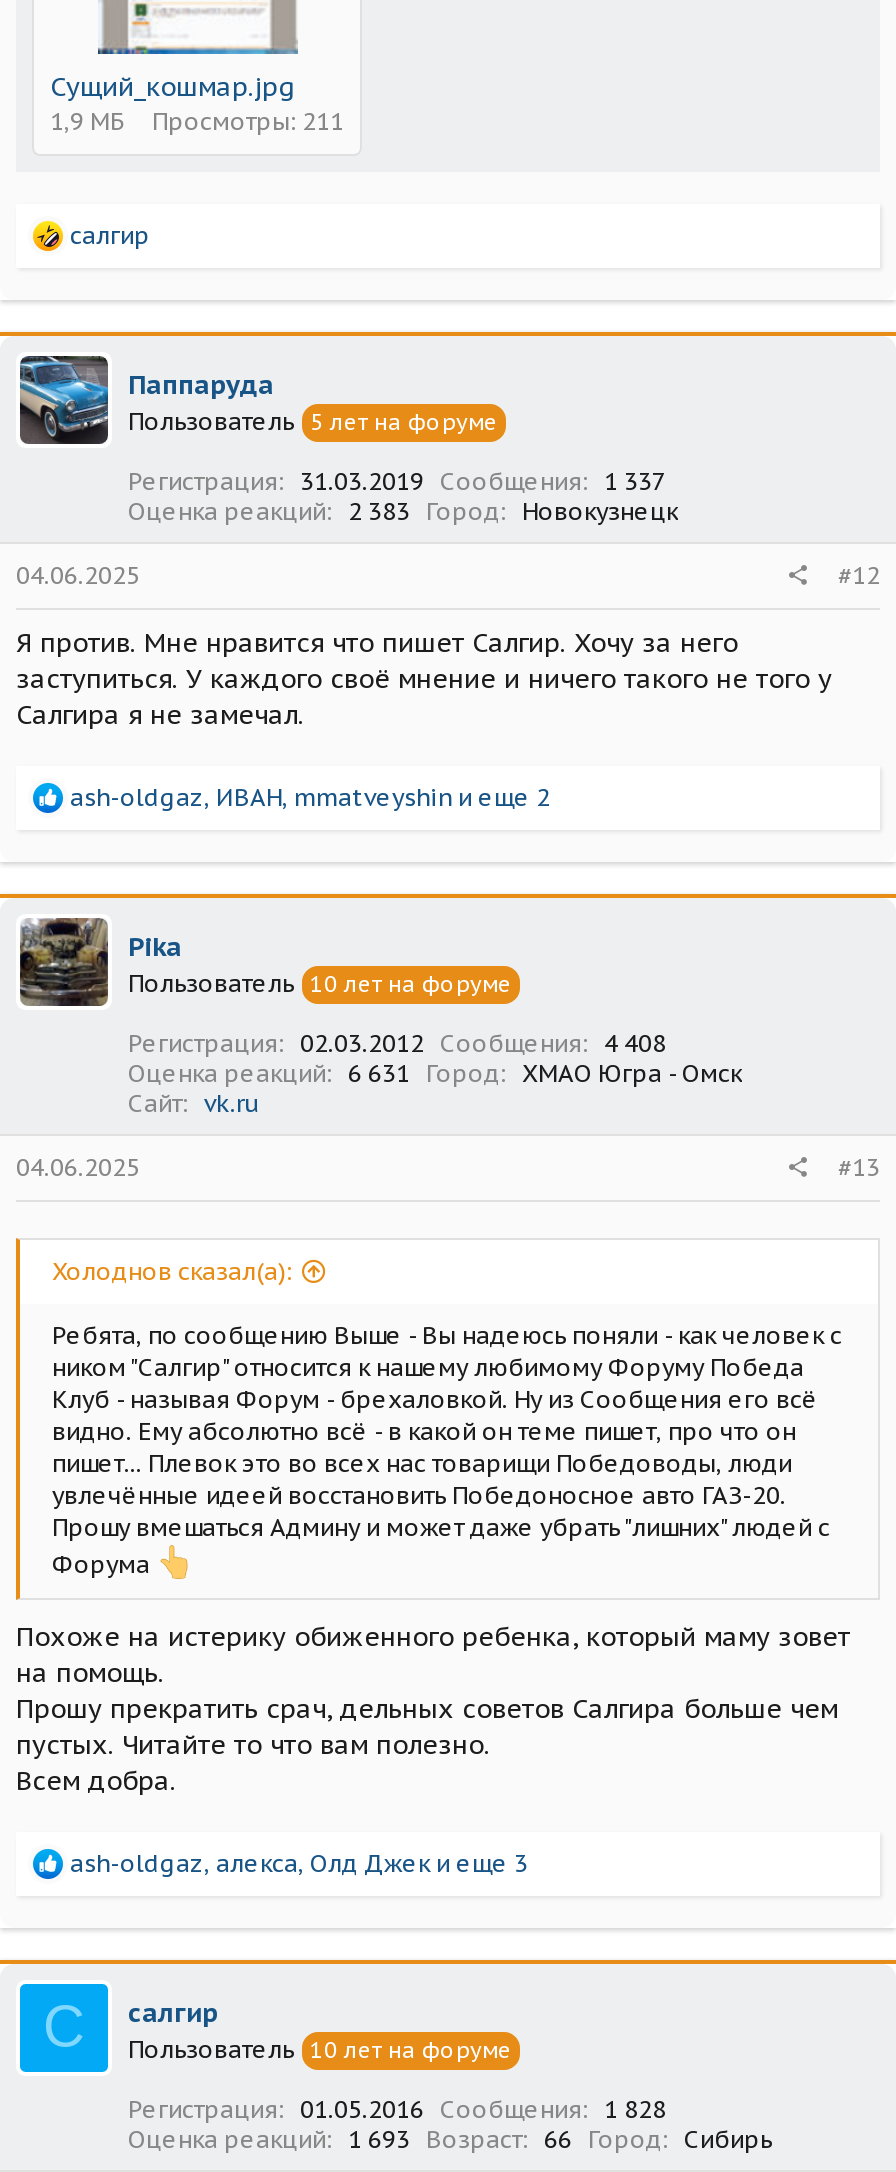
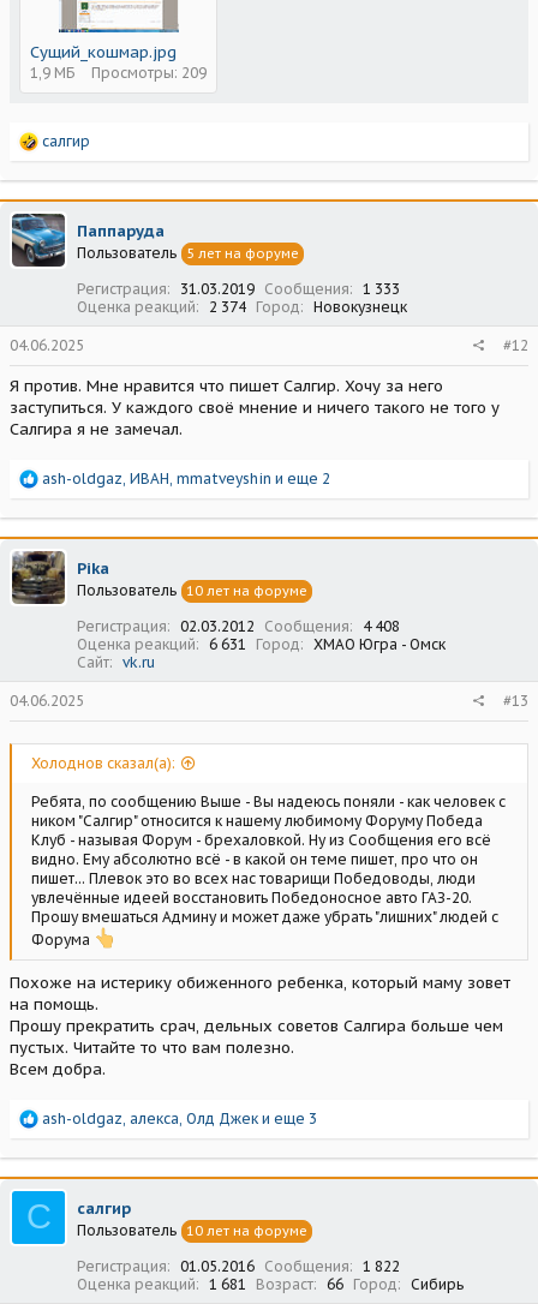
- 1,9 МБ Просмотры: 211
+ 1,9 МБ Просмотры: 209

- 1 337
+ 1 333

- Оценка реакций 2 383 Город Новокузнецк
+ Оценка реакций 2 374 Город Новокузнецк

- Регистрация 01.05.2016 Сообщения 1 828
+ Регистрация 01.05.2016 Сообщения 1 822

- Оценка реакций 1 693 Возраст 66 Город Сибирь
+ Оценка реакций 1 681 Возраст 66 Город Сибирь
